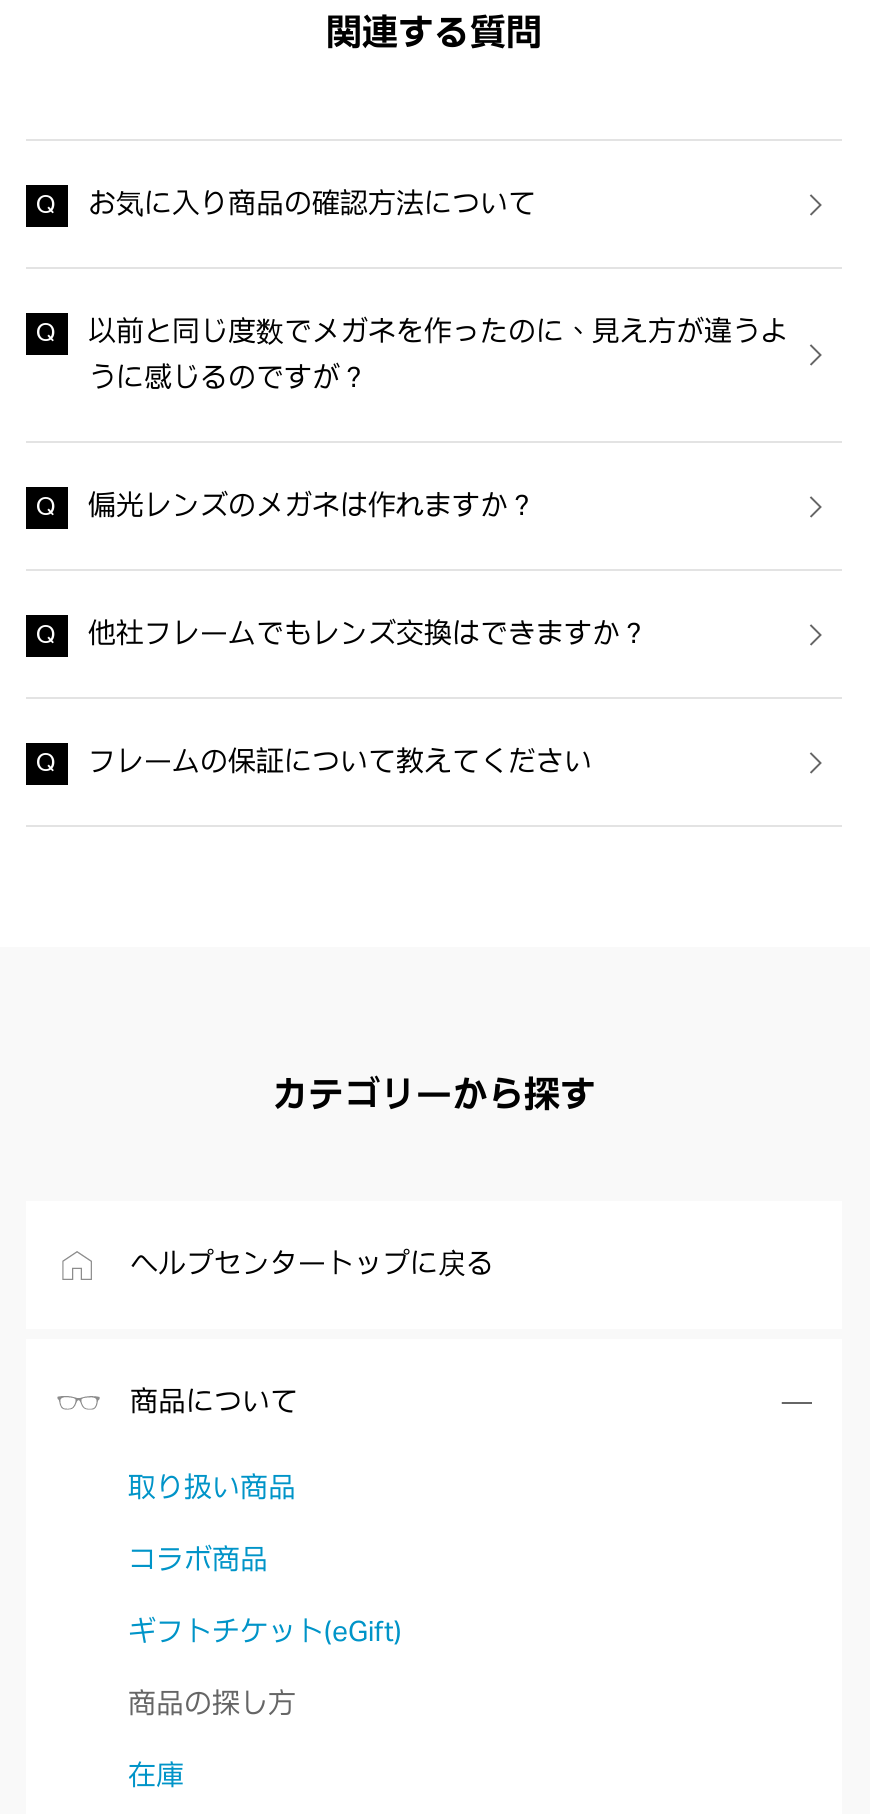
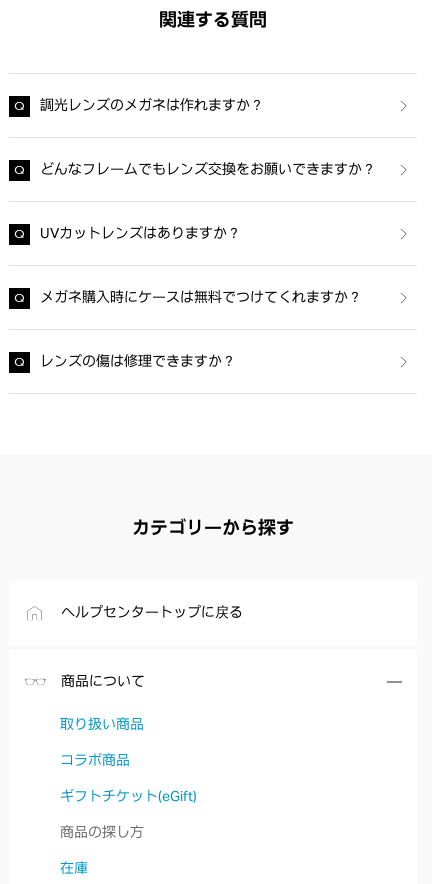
- お気に入り商品の確認方法について
+ 調光レンズのメガネは作れますか？

- 以前と同じ度数でメガネを作ったのに、見え方が違うよ
- うに感じるのですが？
+ どんなフレームでもレンズ交換をお願いできますか？

- 偏光レンズのメガネは作れますか？
+ UVカットレンズはありますか？

- 他社フレームでもレンズ交換はできますか？
+ メガネ購入時にケースは無料でつけてくれますか？

- フレームの保証について教えてください
+ レンズの傷は修理できますか？
